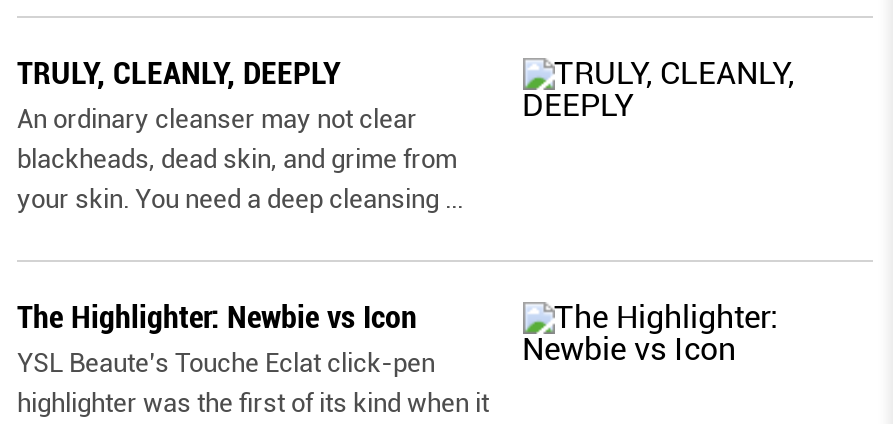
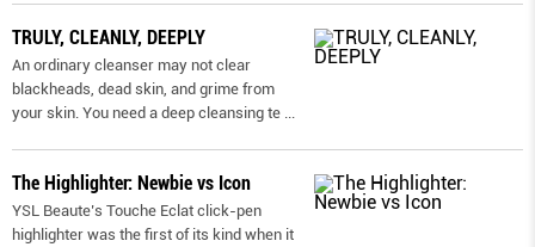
- your skin. You need a deep cleansing...
+ your skin. You need a deep cleansing te ...
